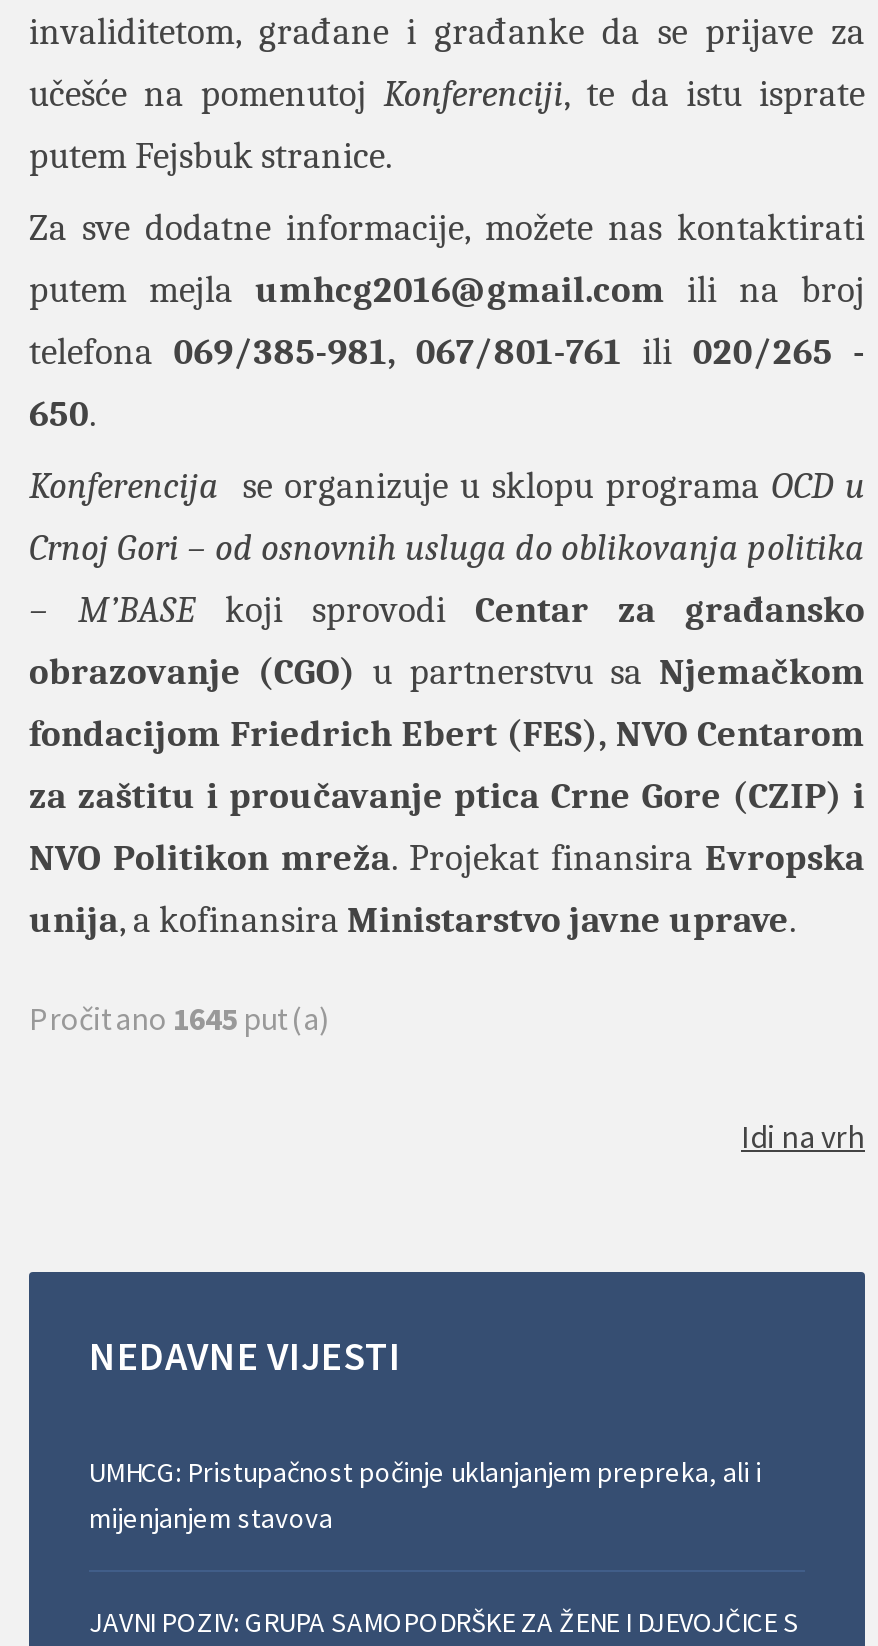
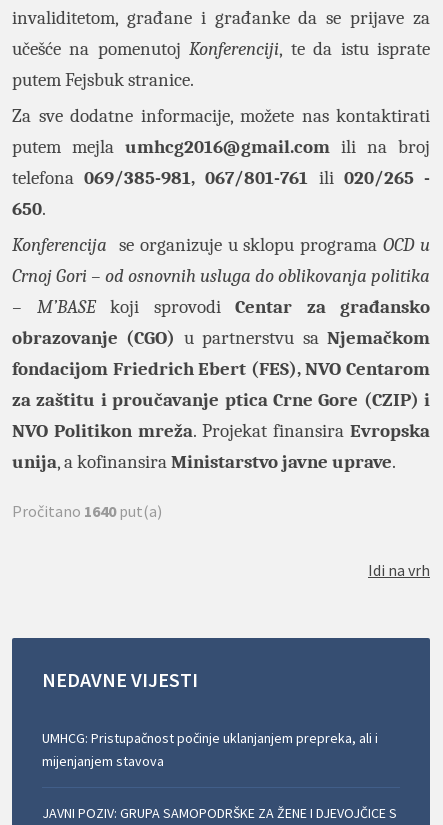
- Pročitano 1645 put(a)
+ Pročitano 1640 put(a)
